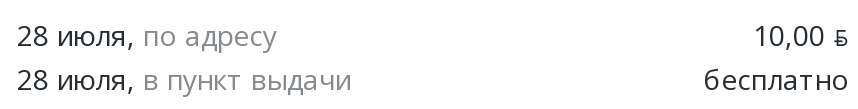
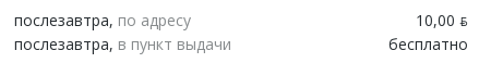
- 28 июля, по адресу
+ послезавтра, по адресу

- 28 июля, в пункт выдачи
+ послезавтра, в пункт выдачи
